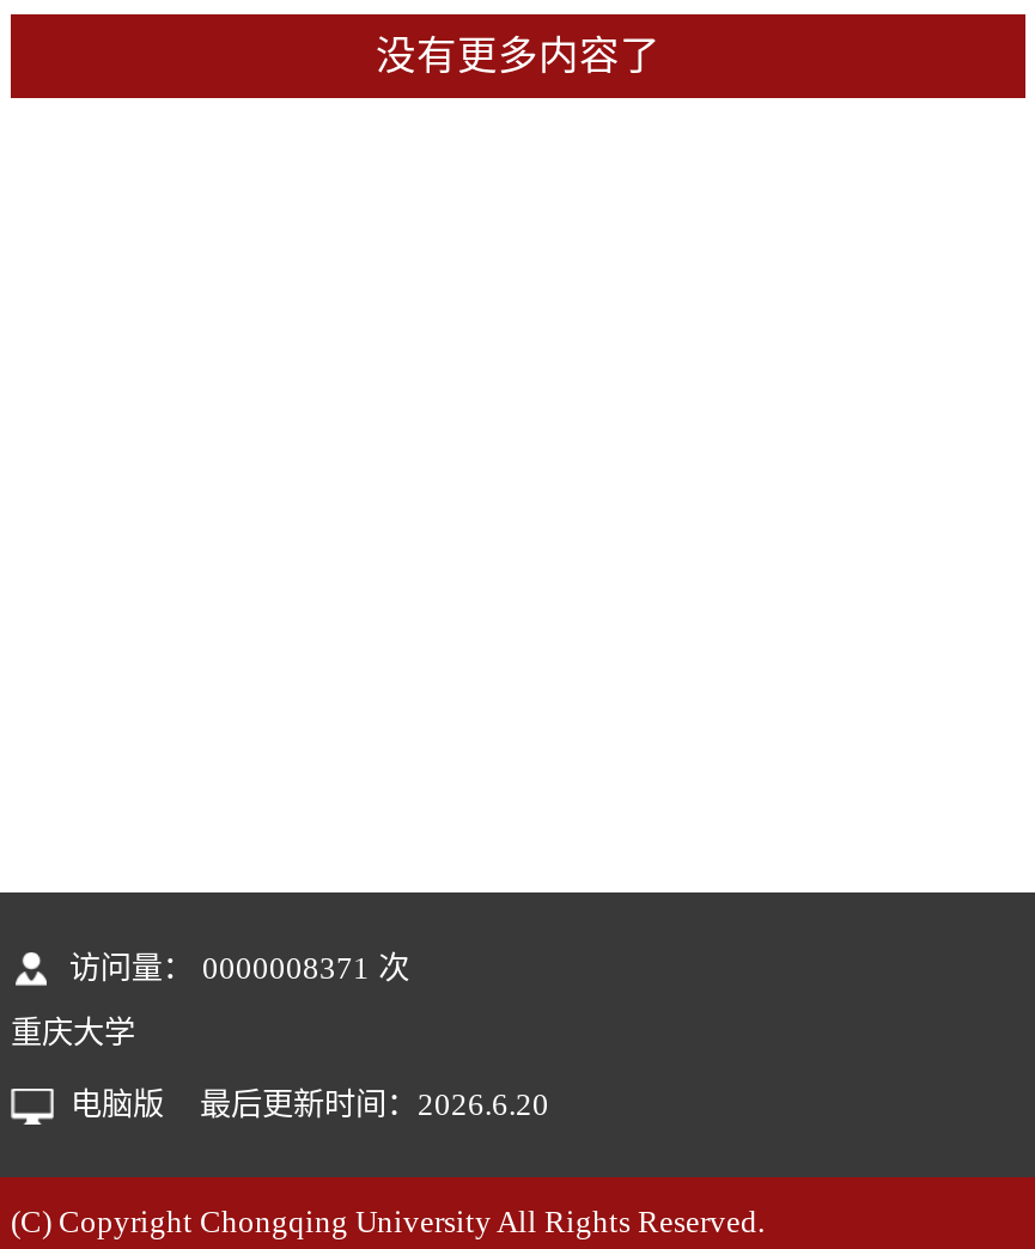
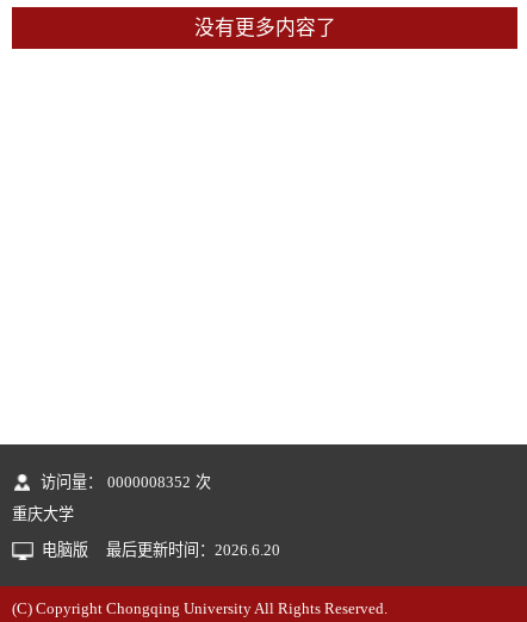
- 访问量： 0000008371 次
+ 访问量： 0000008352 次
